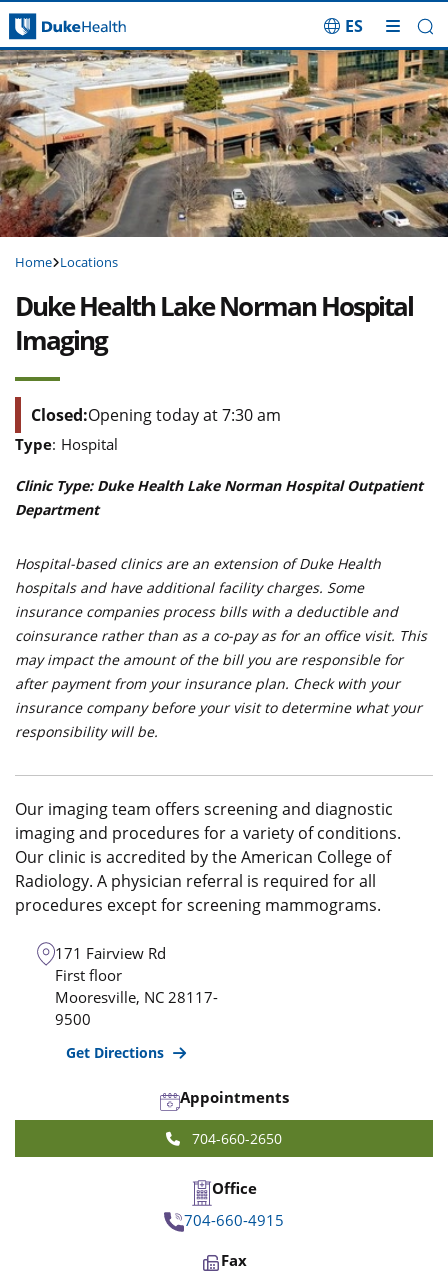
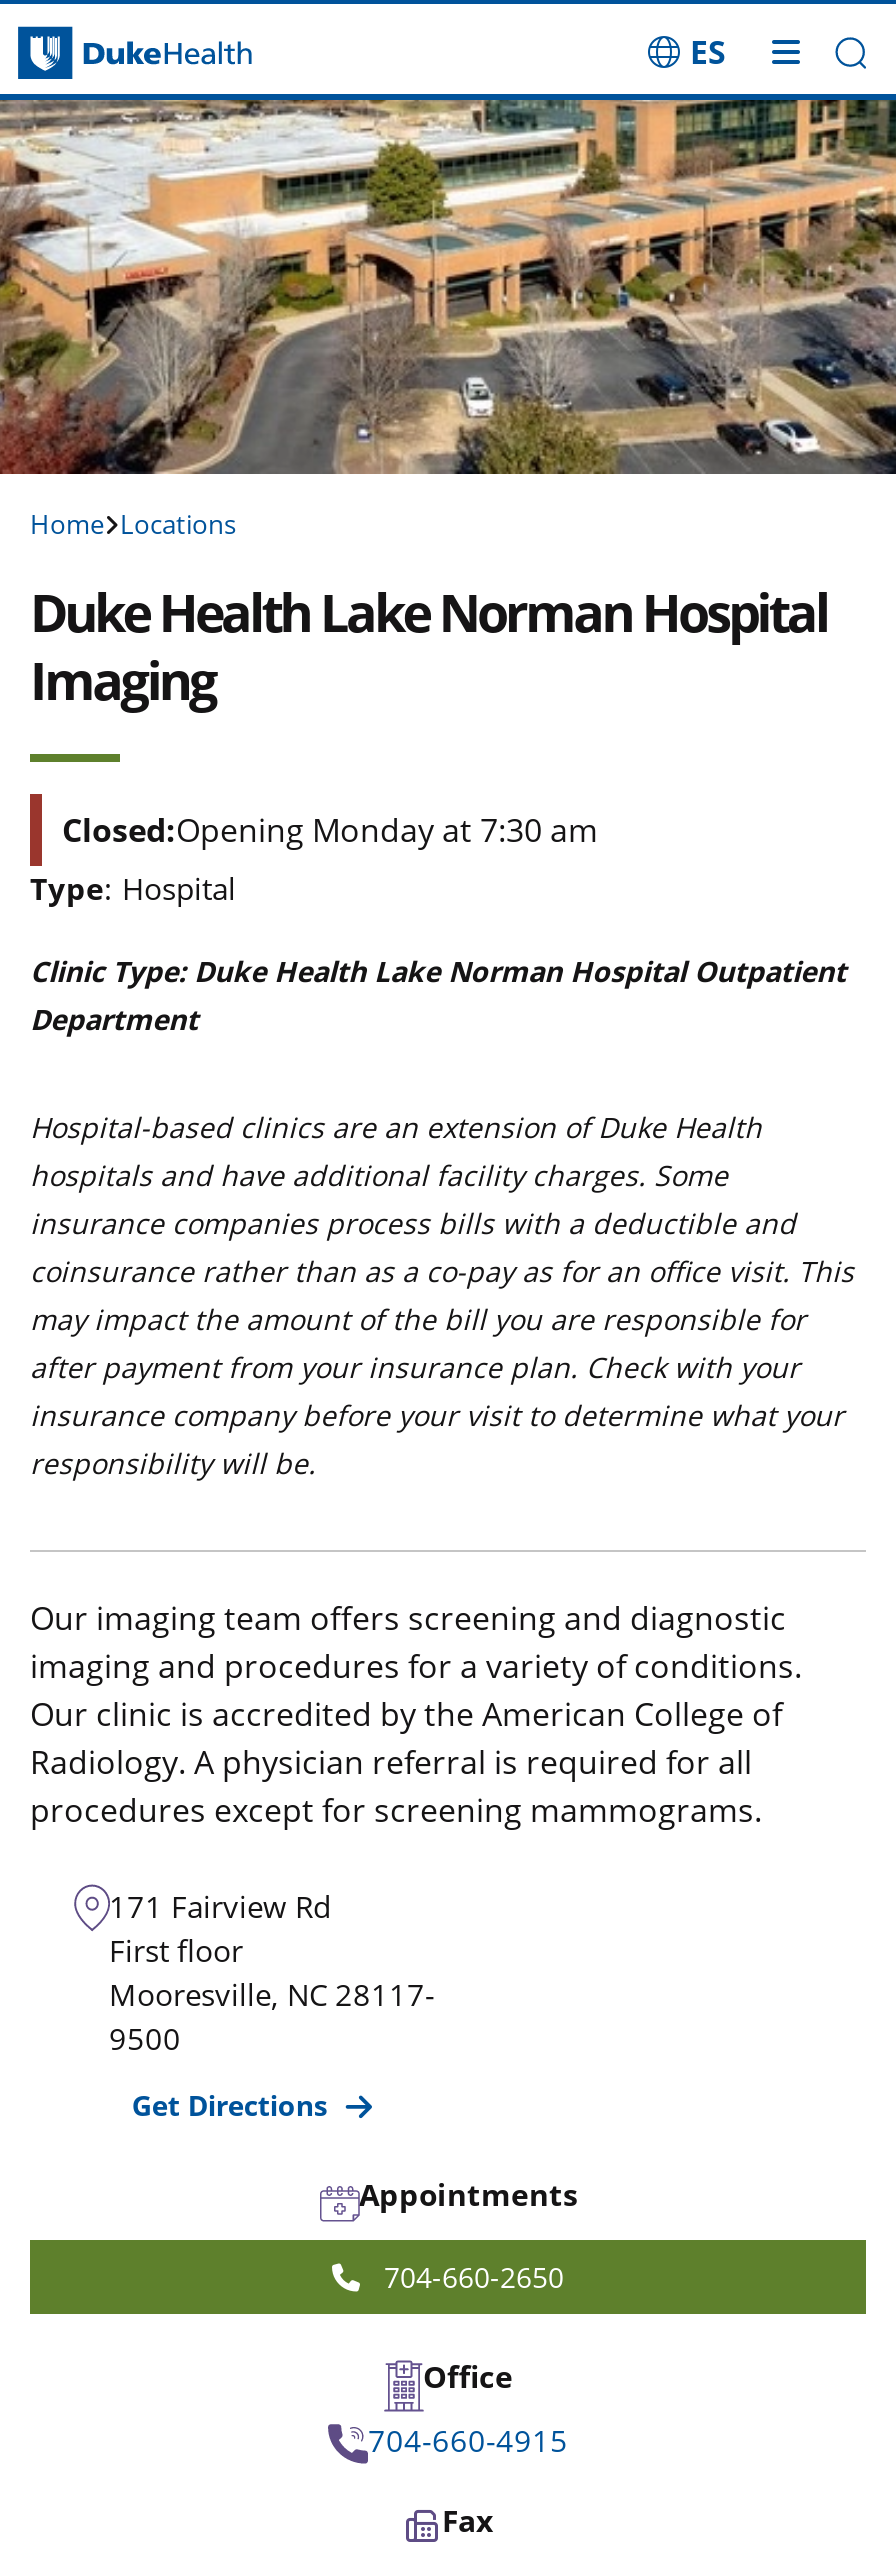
- Closed:Opening today at 7:30 am
+ Closed:Opening Monday at 7:30 am
